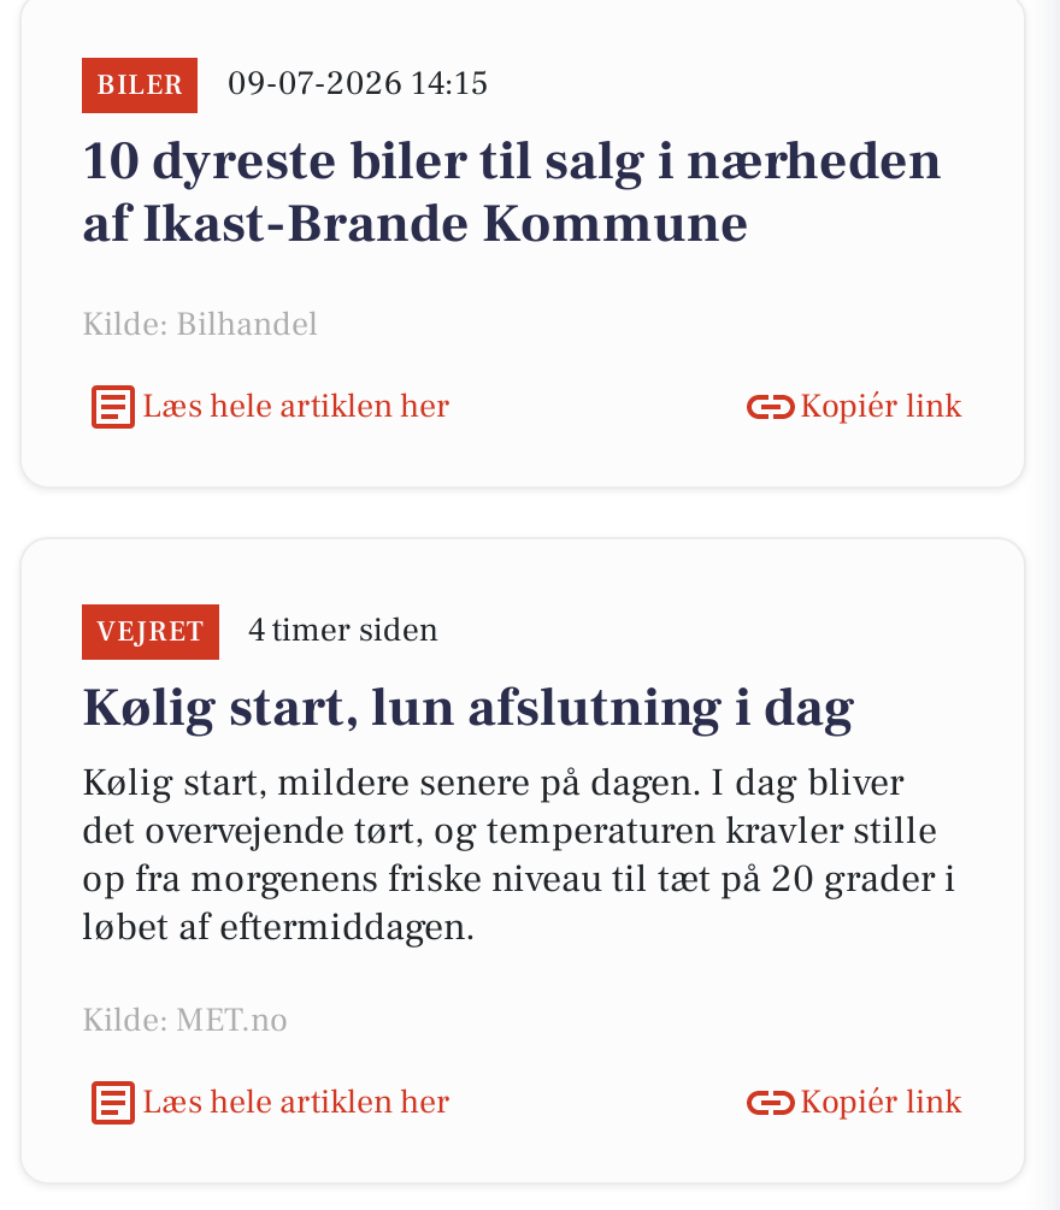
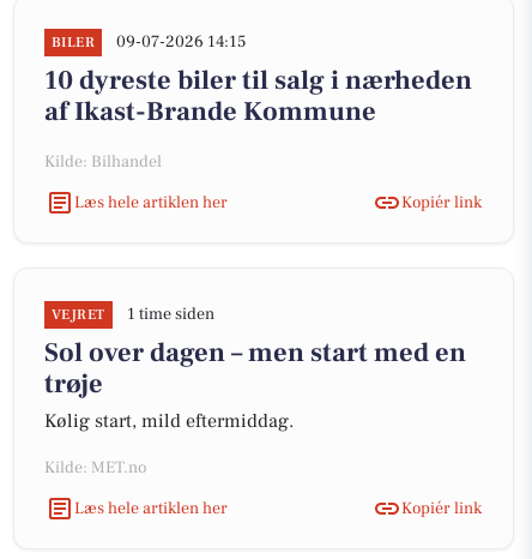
- 4 timer siden
- Kølig start, lun afslutning i dag
- Kølig start, mildere senere på dagen. I dag bliver
- det overvejende tørt, og temperaturen kravler stille
- op fra morgenens friske niveau til tæt på 20 grader i
- løbet af eftermiddagen.
+ 1 time siden
+ Sol over dagen – men start med en
+ trøje
+ Kølig start, mild eftermiddag.
